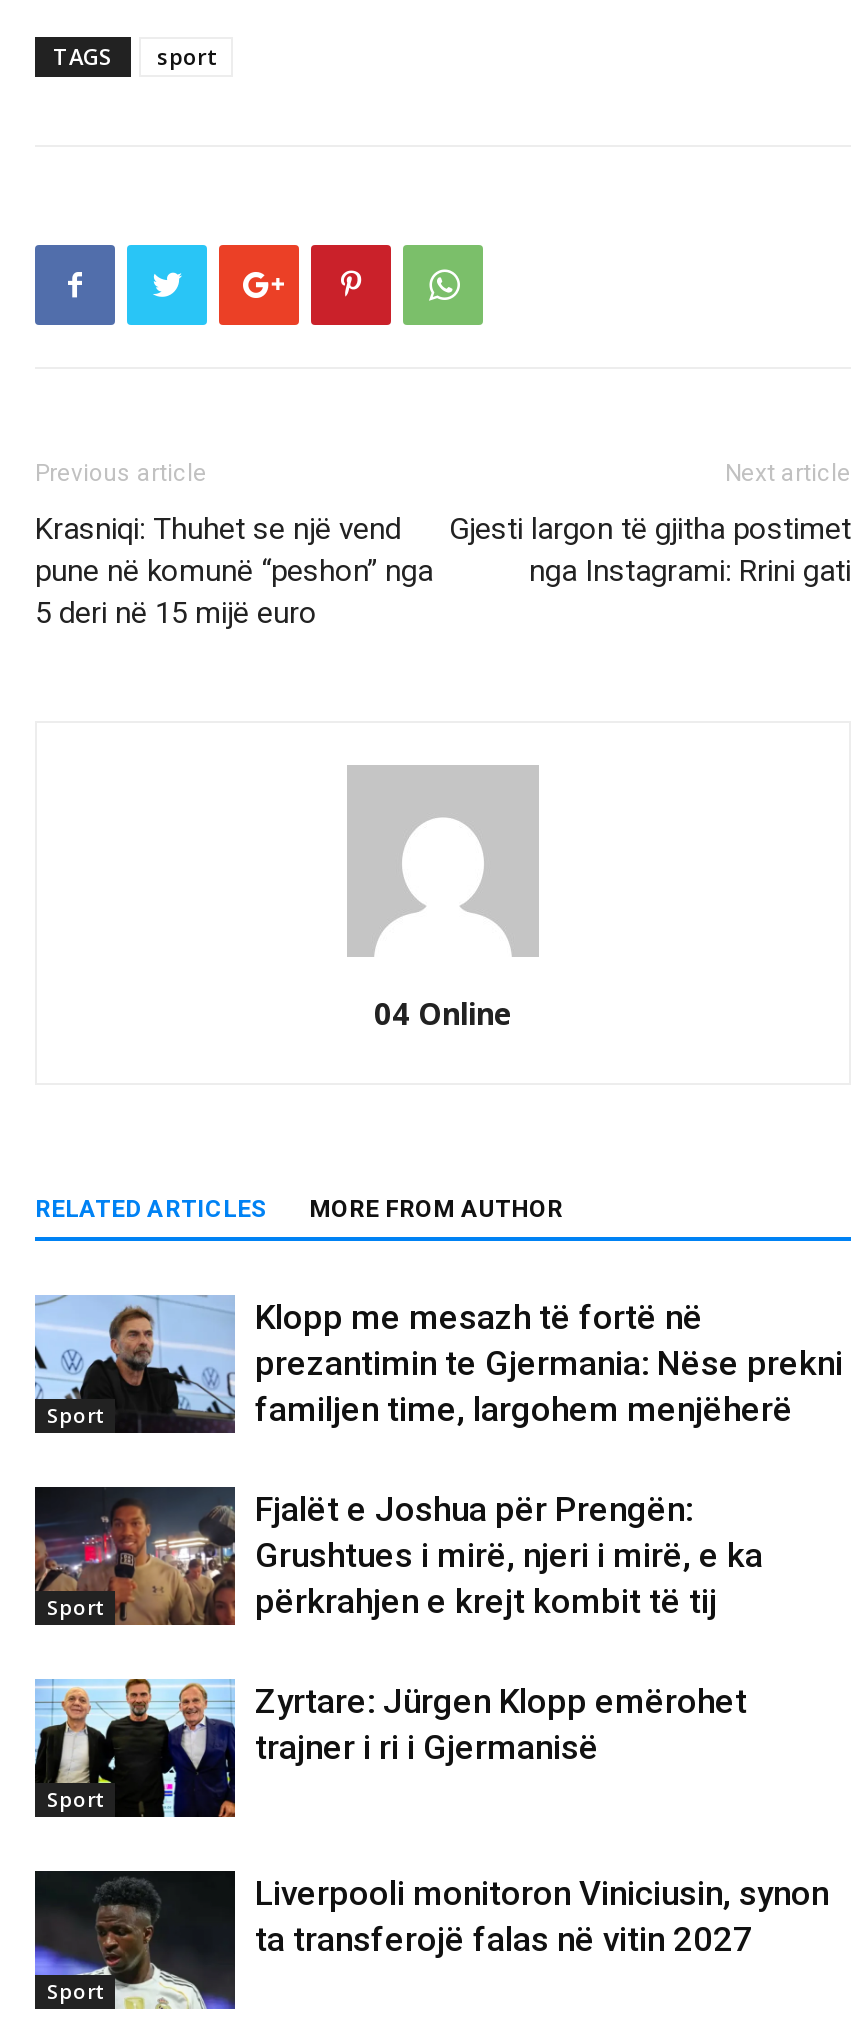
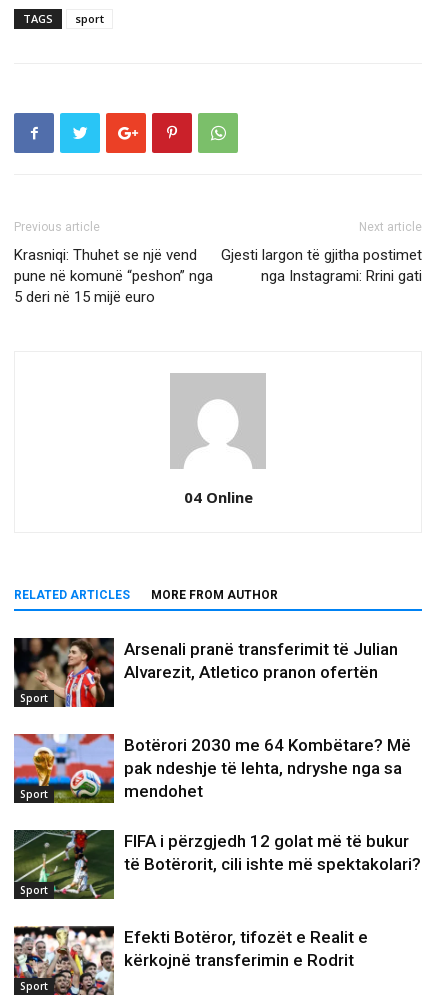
- [image]
- Klopp me mesazh të fortë në
- prezantimin te Gjermania: Nëse prekni
- familjen time, largohem menjëherë
+ [image]
+ Arsenali pranë transferimit të Julian
+ Alvarezit, Atletico pranon ofertën

- [image]
- Fjalët e Joshua për Prengën:
- Grushtues i mirë, njeri i mirë, e ka
- përkrahjen e krejt kombit të tij
+ [image]
+ Botërori 2030 me 64 Kombëtare? Më
+ pak ndeshje të lehta, ndryshe nga sa
+ mendohet

- [image]
- Zyrtare: Jürgen Klopp emërohet
- trajner i ri i Gjermanisë
+ [image]
+ FIFA i përzgjedh 12 golat më të bukur
+ të Botërorit, cili ishte më spektakolari?

- [image]
- Liverpooli monitoron Viniciusin, synon
- ta transferojë falas në vitin 2027
+ [image]
+ Efekti Botëror, tifozët e Realit e
+ kërkojnë transferimin e Rodrit
